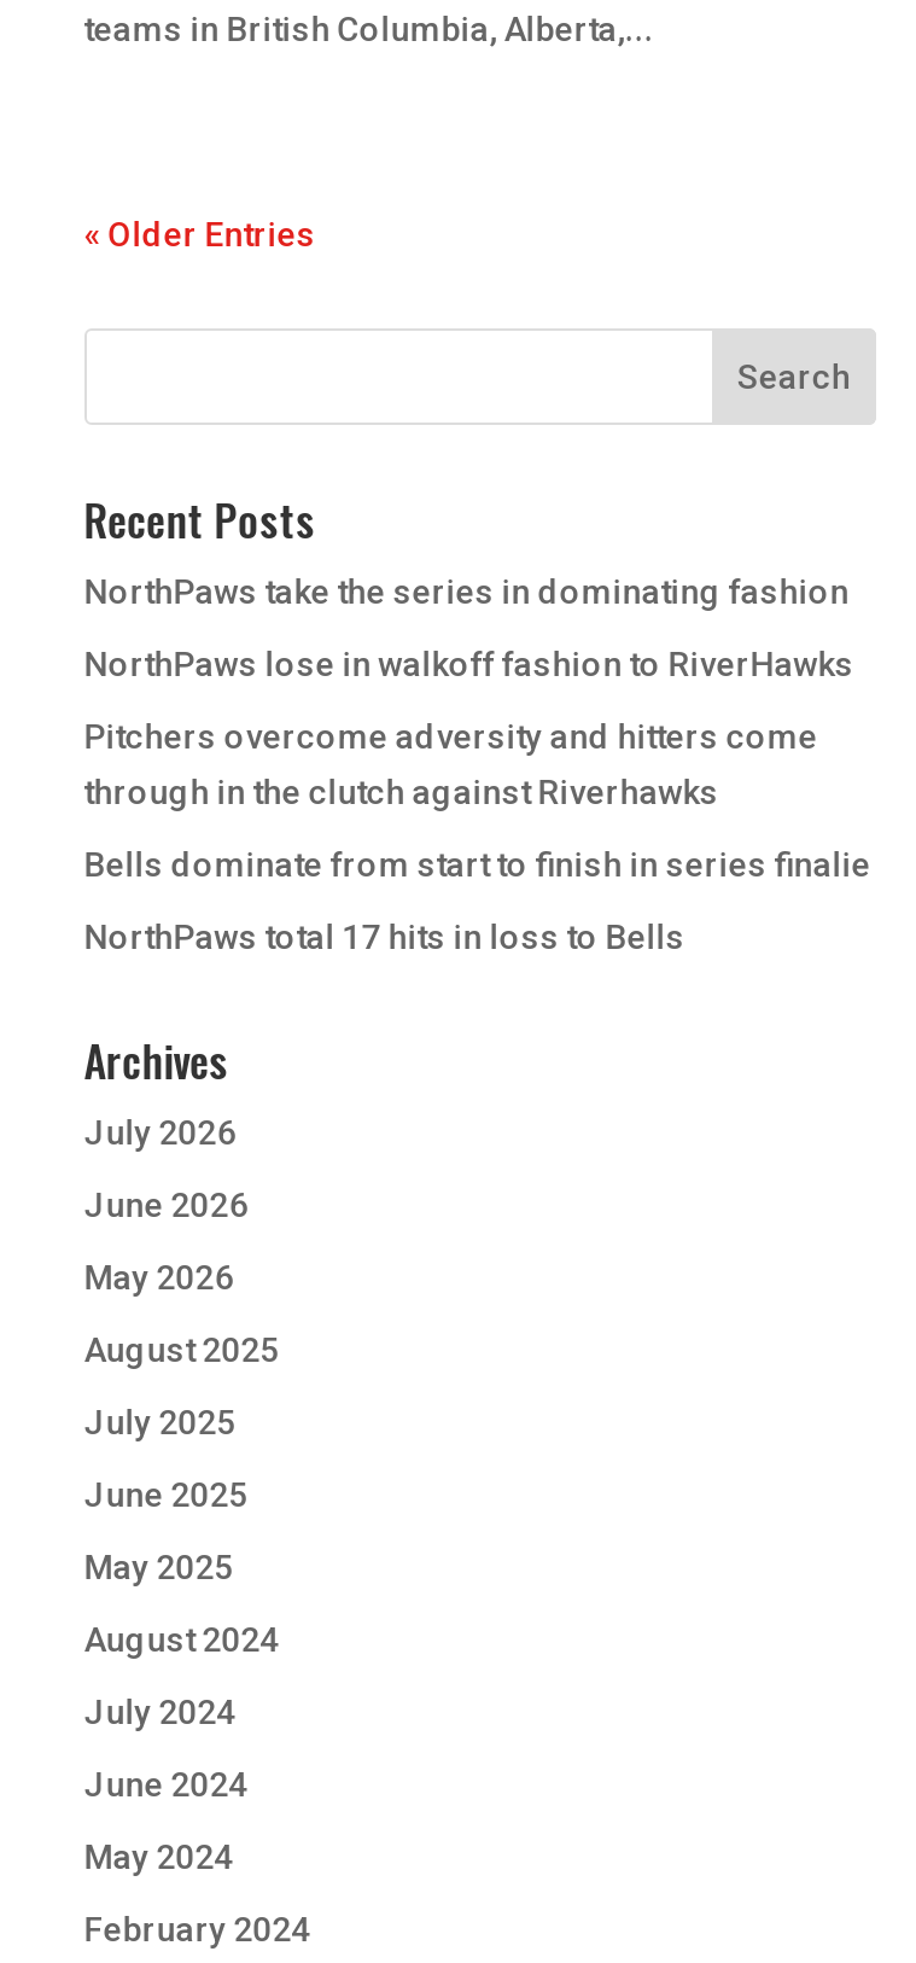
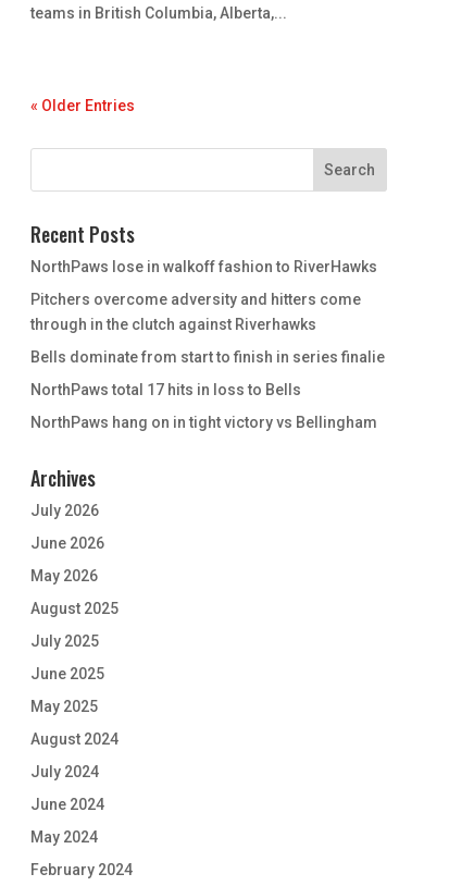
- NorthPaws take the series in dominating fashion

moved up: NorthPaws lose in walkoff fashion to RiverHawks | Pitchers overcome adversity and hitters come | through in the clutch against Riverhawks | Bells dominate from start to finish in series finalie | NorthPaws total 17 hits in loss to Bells

+ NorthPaws hang on in tight victory vs Bellingham
